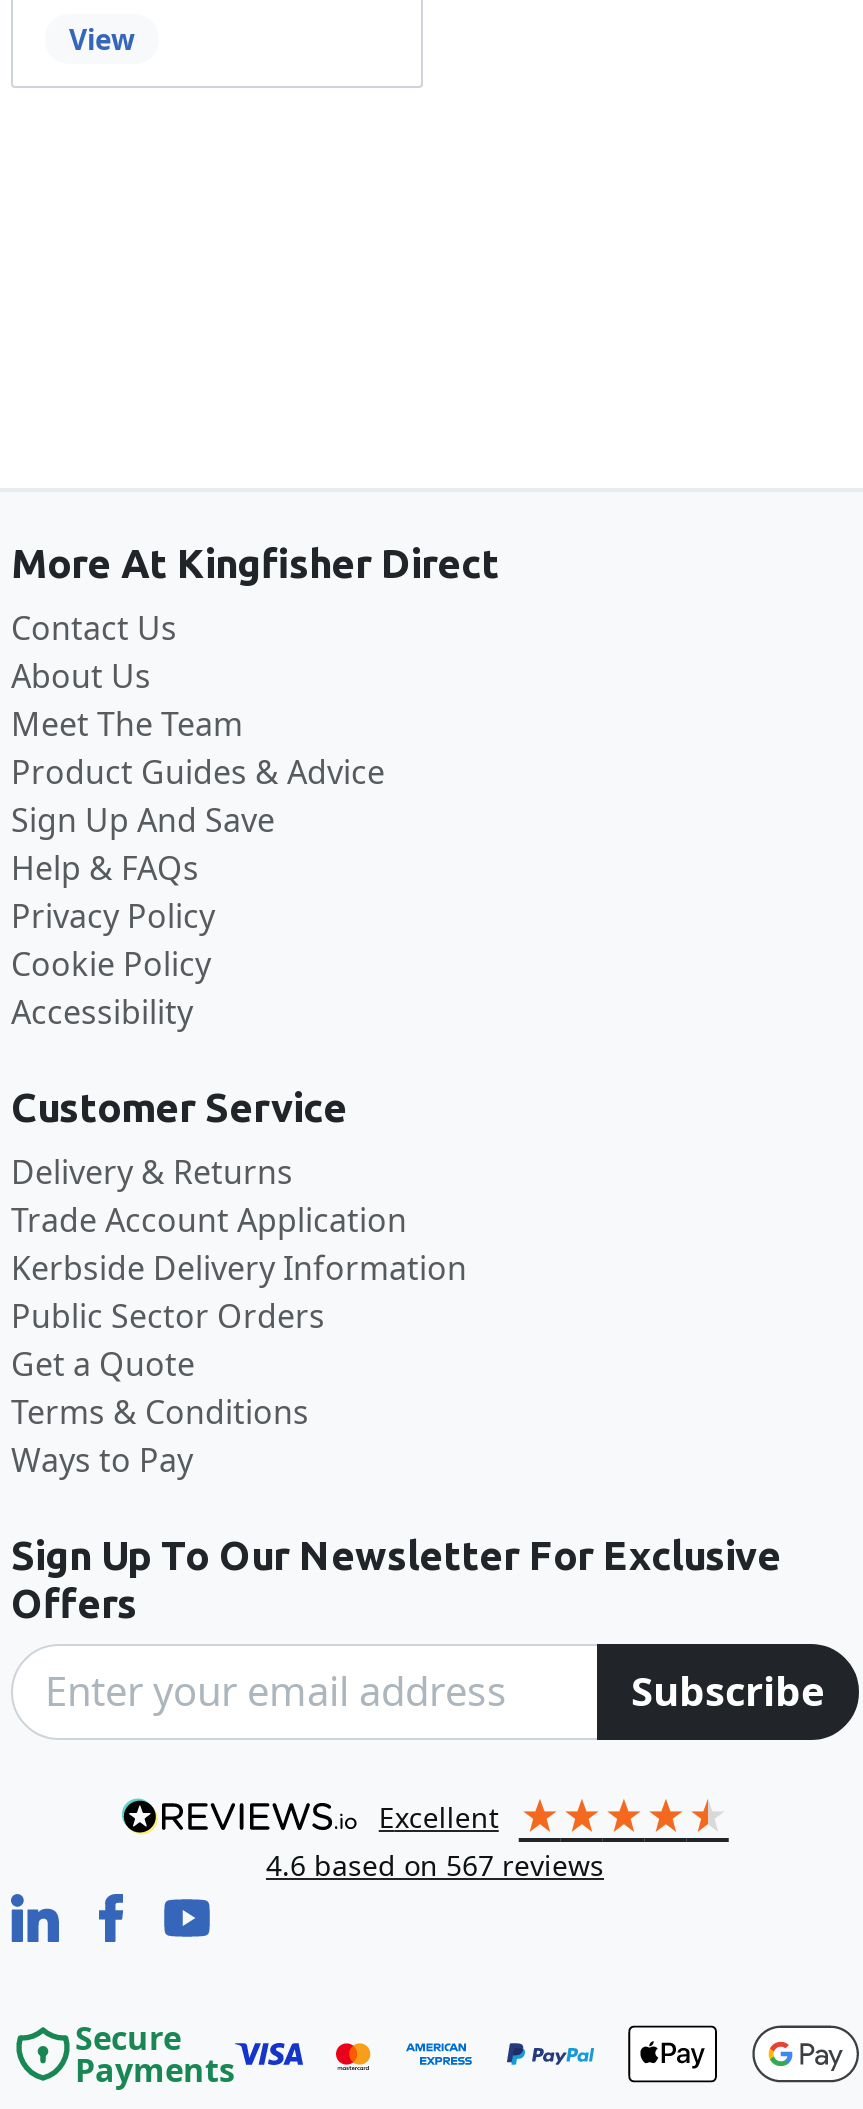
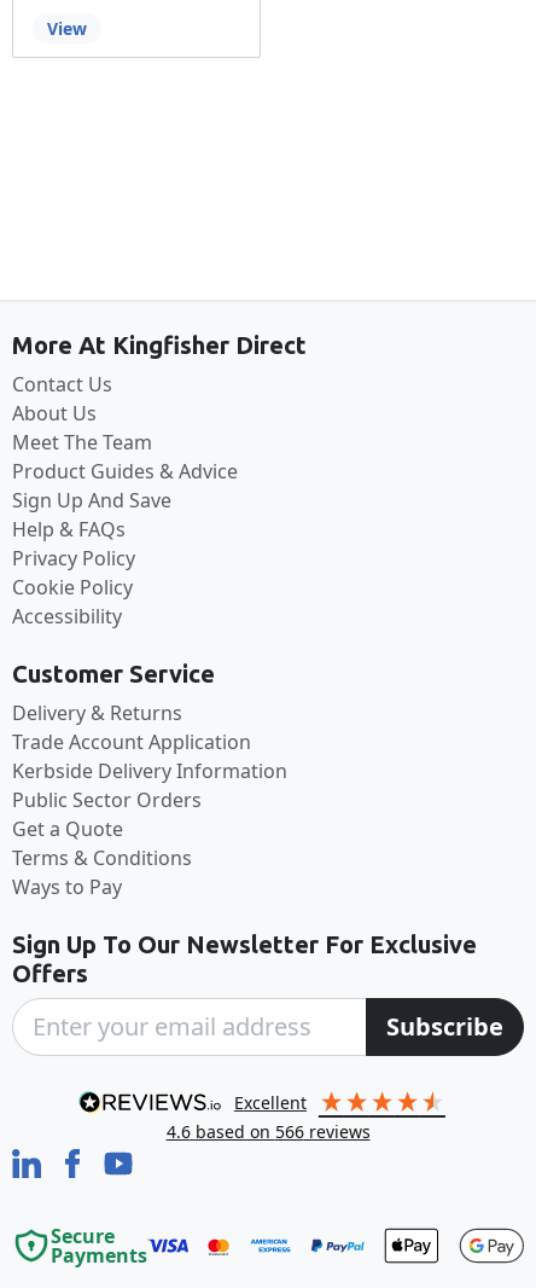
- 4.6 based on 567 reviews
+ 4.6 based on 566 reviews
